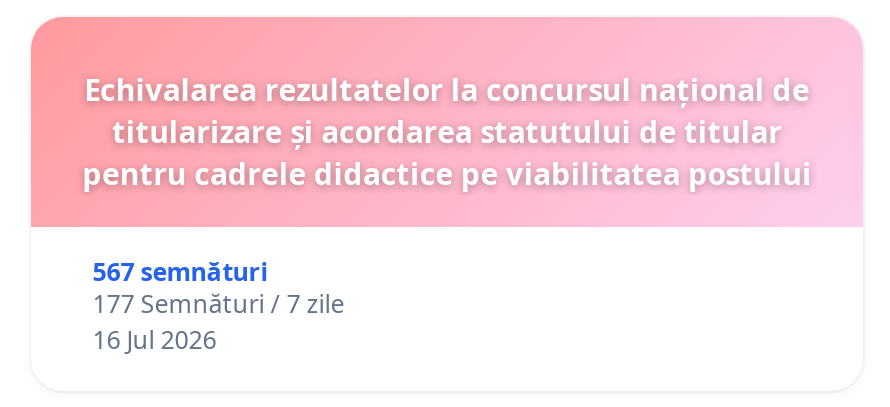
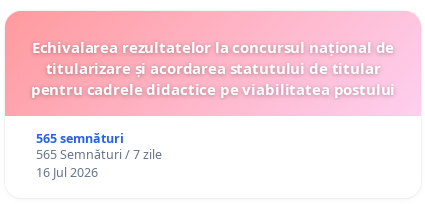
- 567 semnături
+ 565 semnături

- 177 Semnături / 7 zile
+ 565 Semnături / 7 zile
